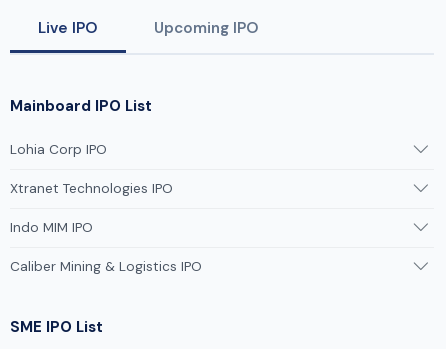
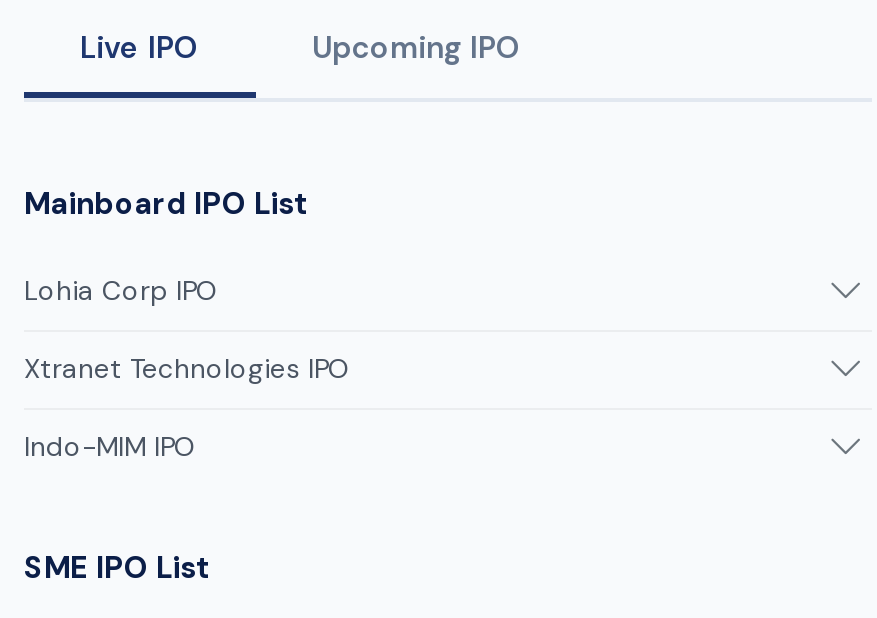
- Indo MIM IPO
- Caliber Mining & Logistics IPO
+ Indo-MIM IPO
